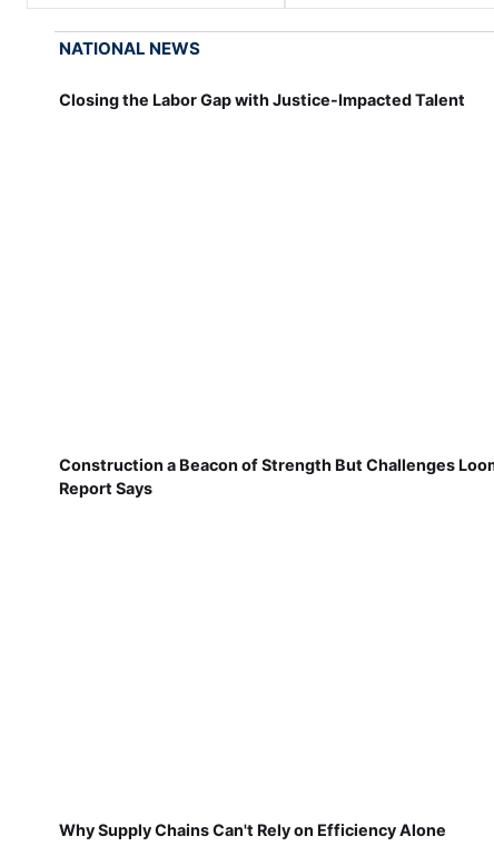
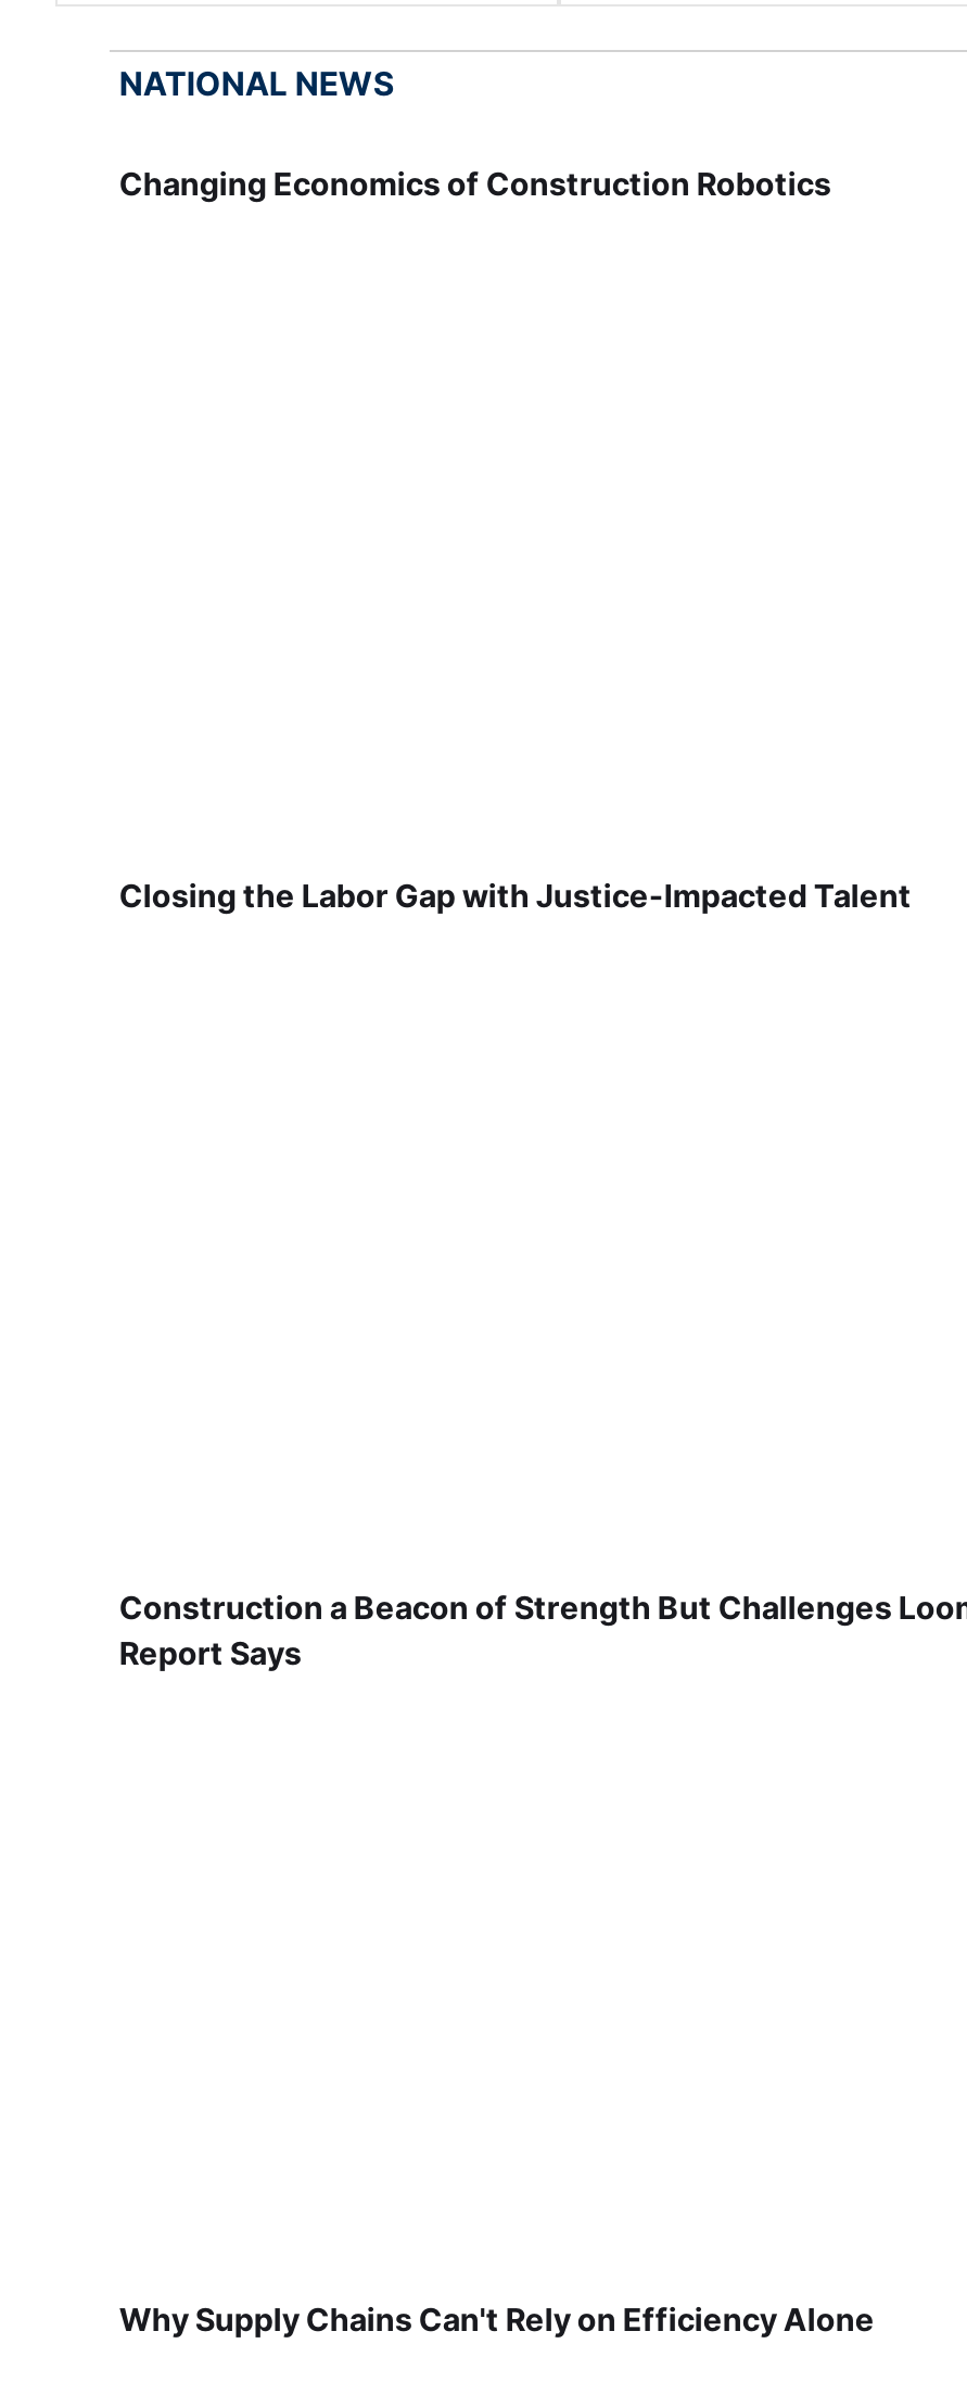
+ Changing Economics of Construction Robotics
